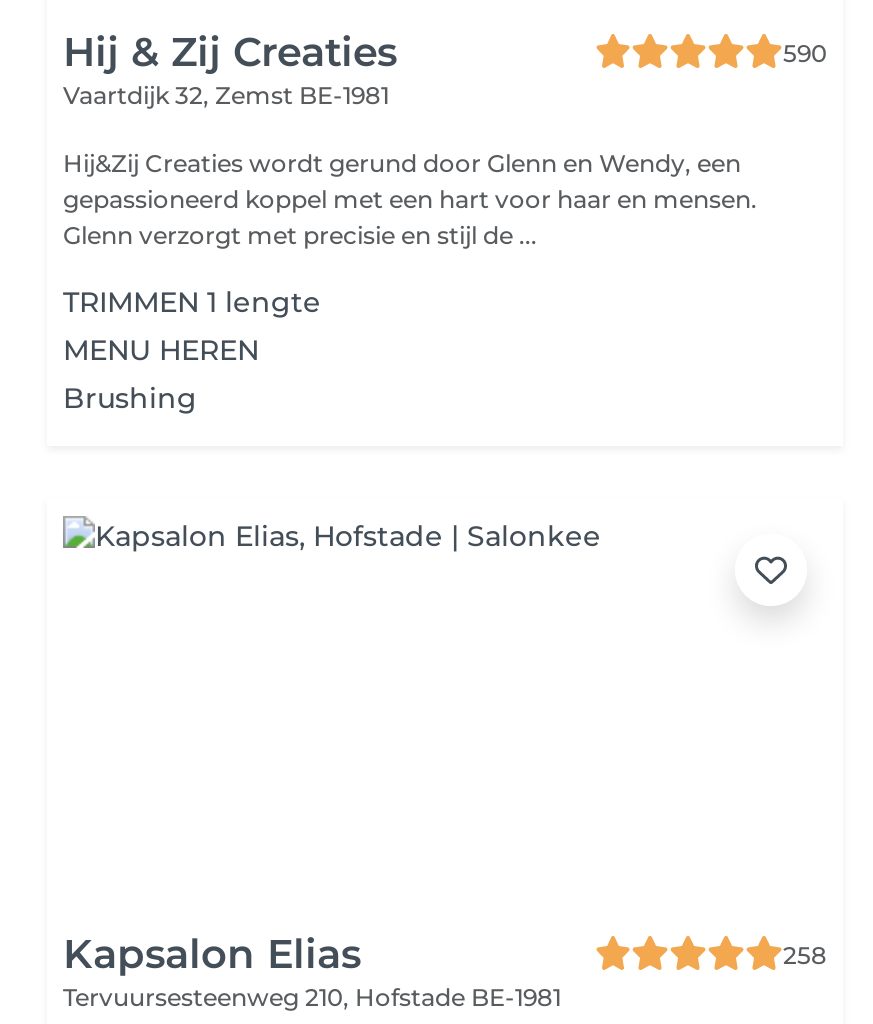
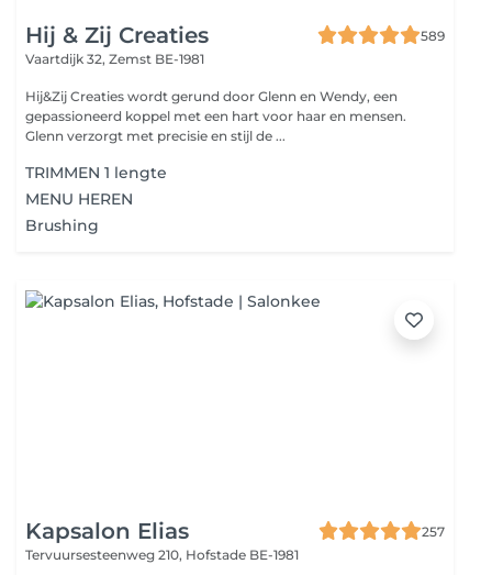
- 590
+ 589

- 258
+ 257
